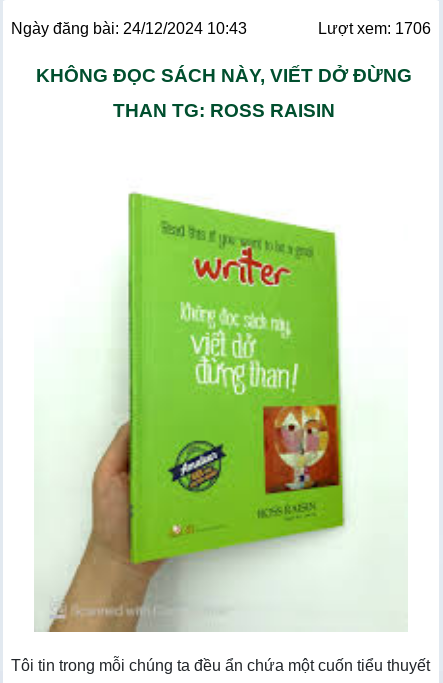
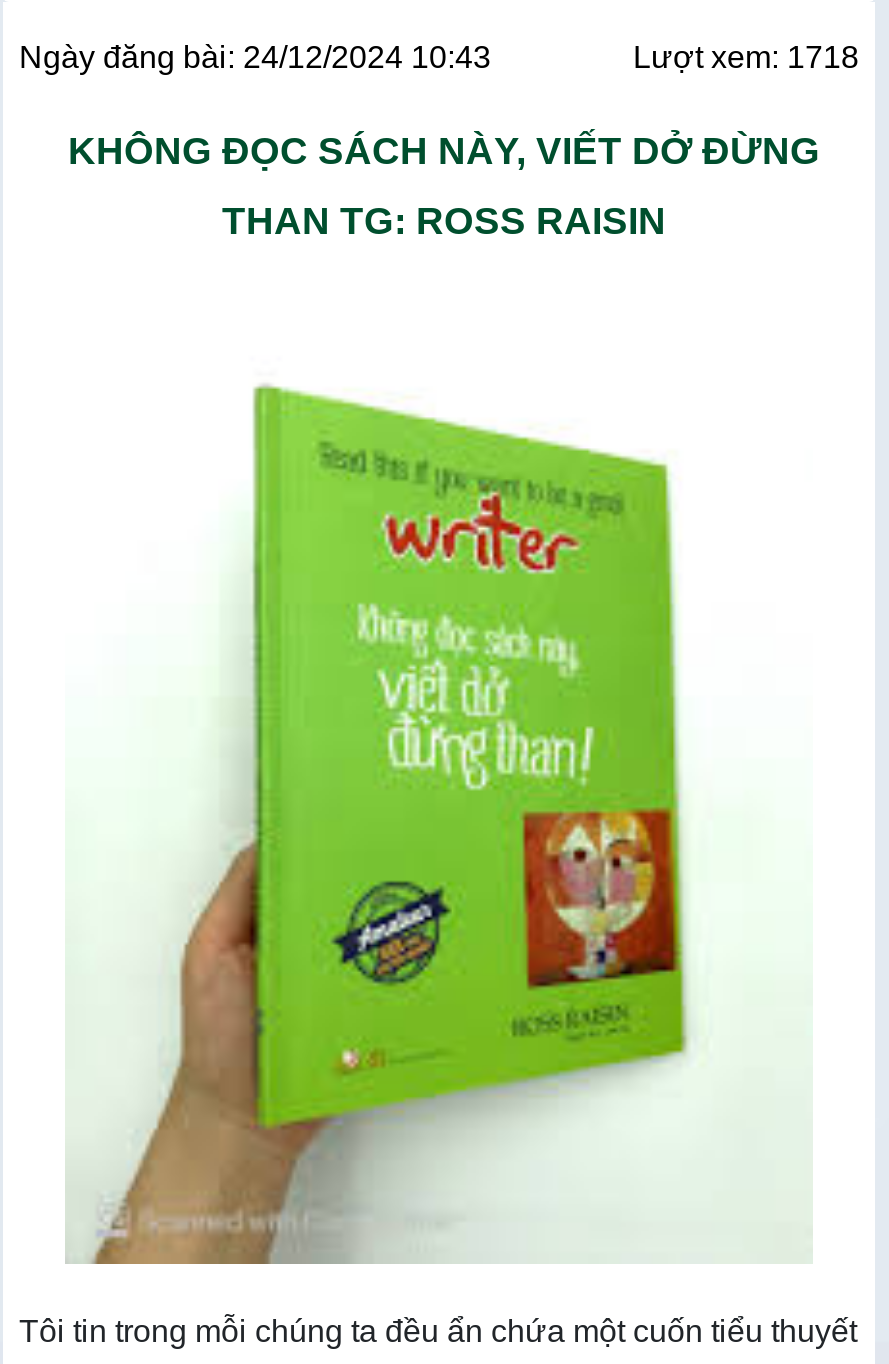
- Lượt xem: 1706
+ Lượt xem: 1718
